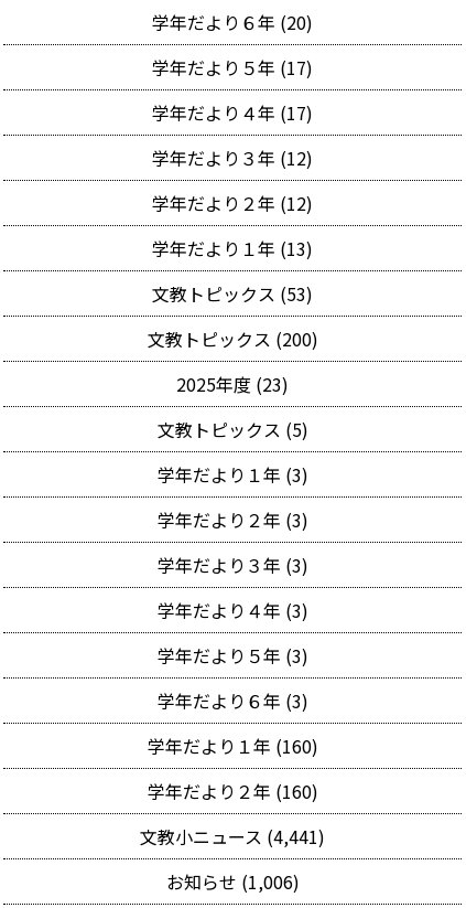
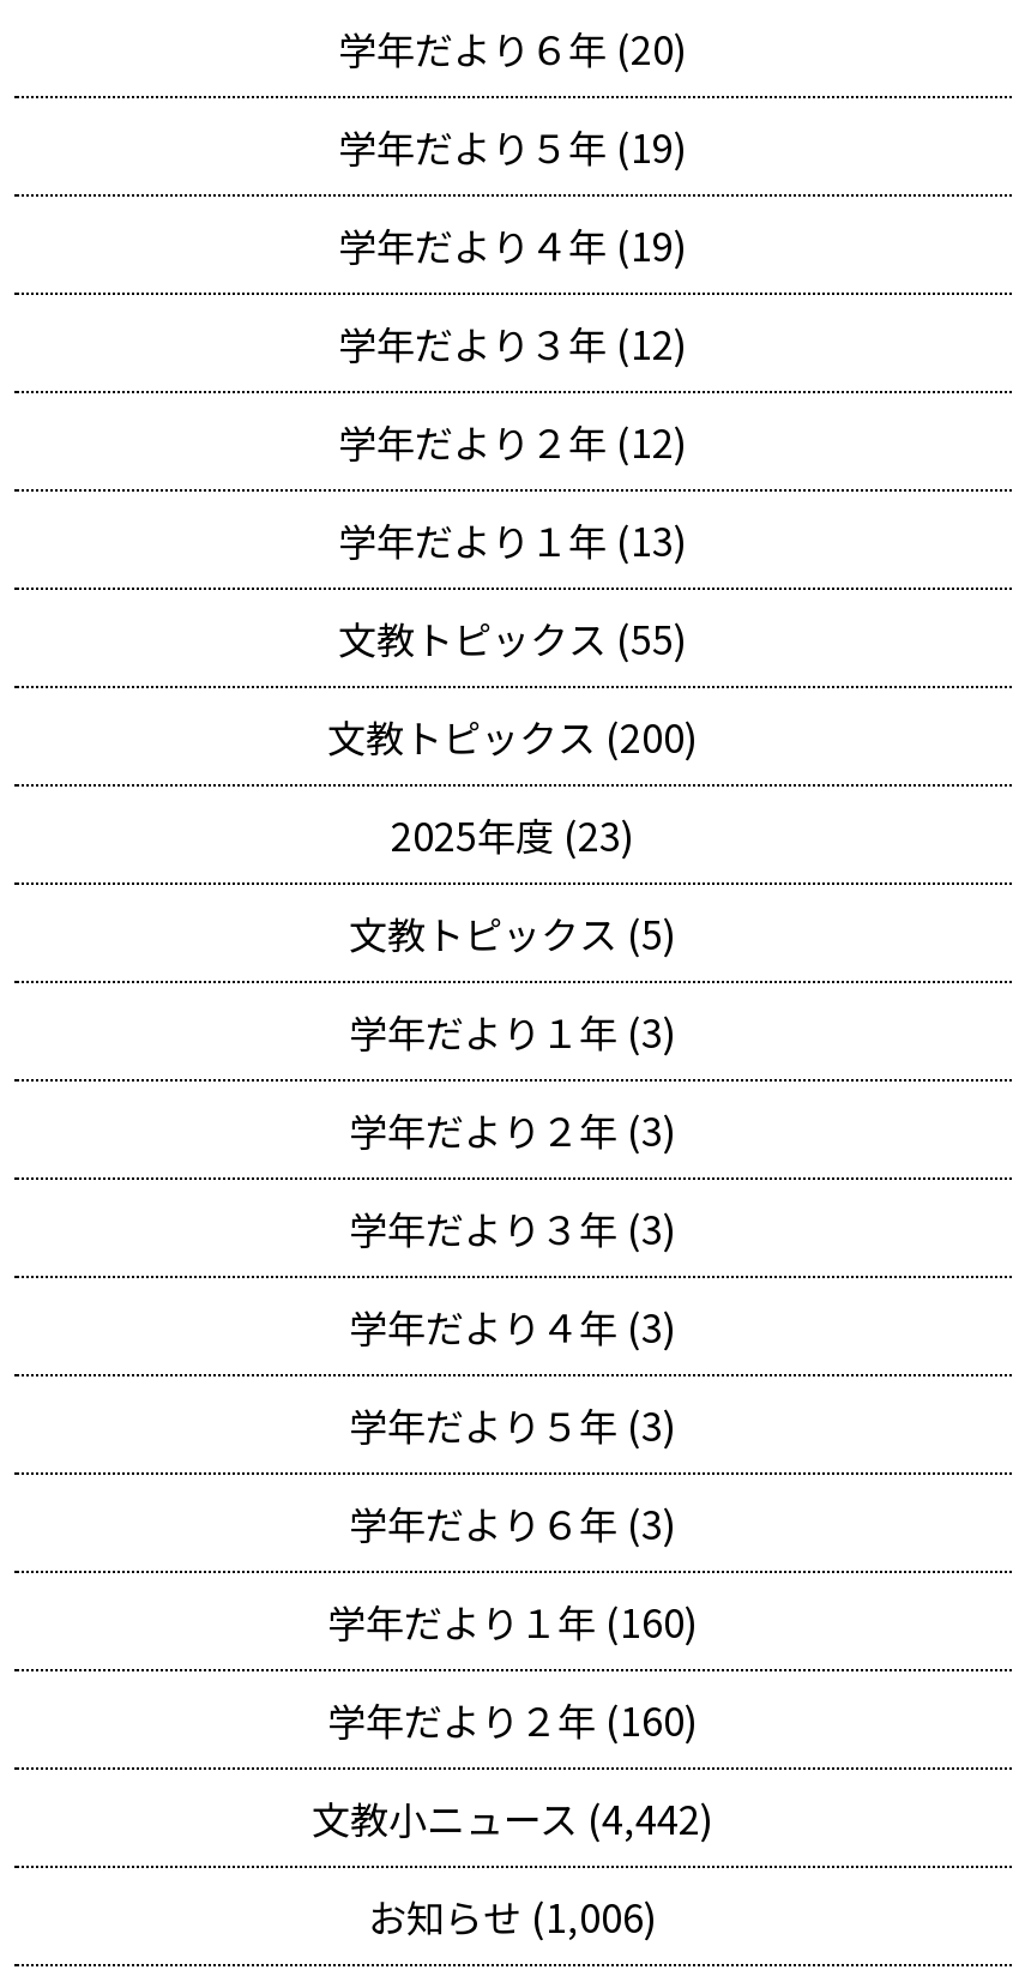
- 学年だより５年 (17)
+ 学年だより５年 (19)

- 学年だより４年 (17)
+ 学年だより４年 (19)

- 文教トピックス (53)
+ 文教トピックス (55)

- 文教小ニュース (4,441)
+ 文教小ニュース (4,442)
